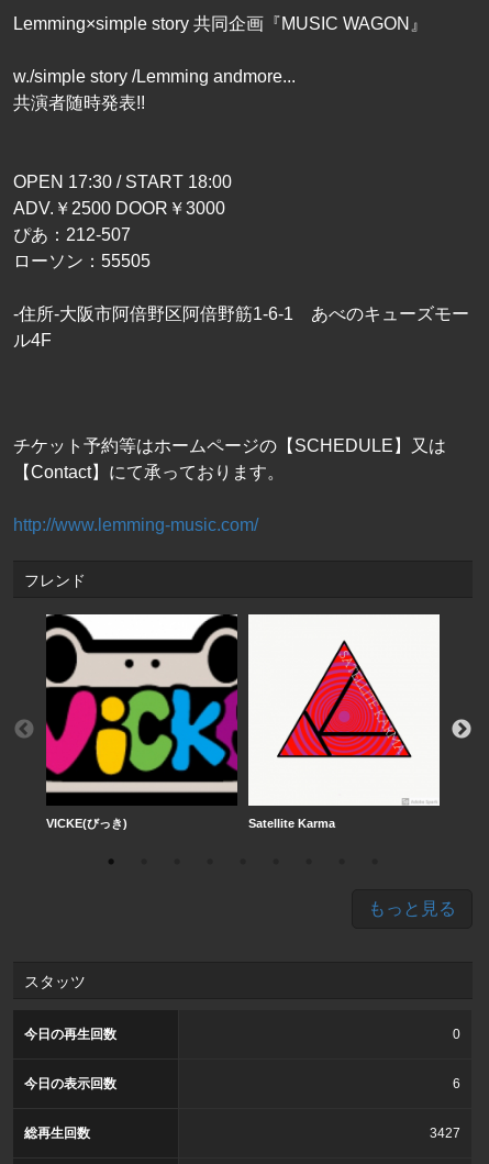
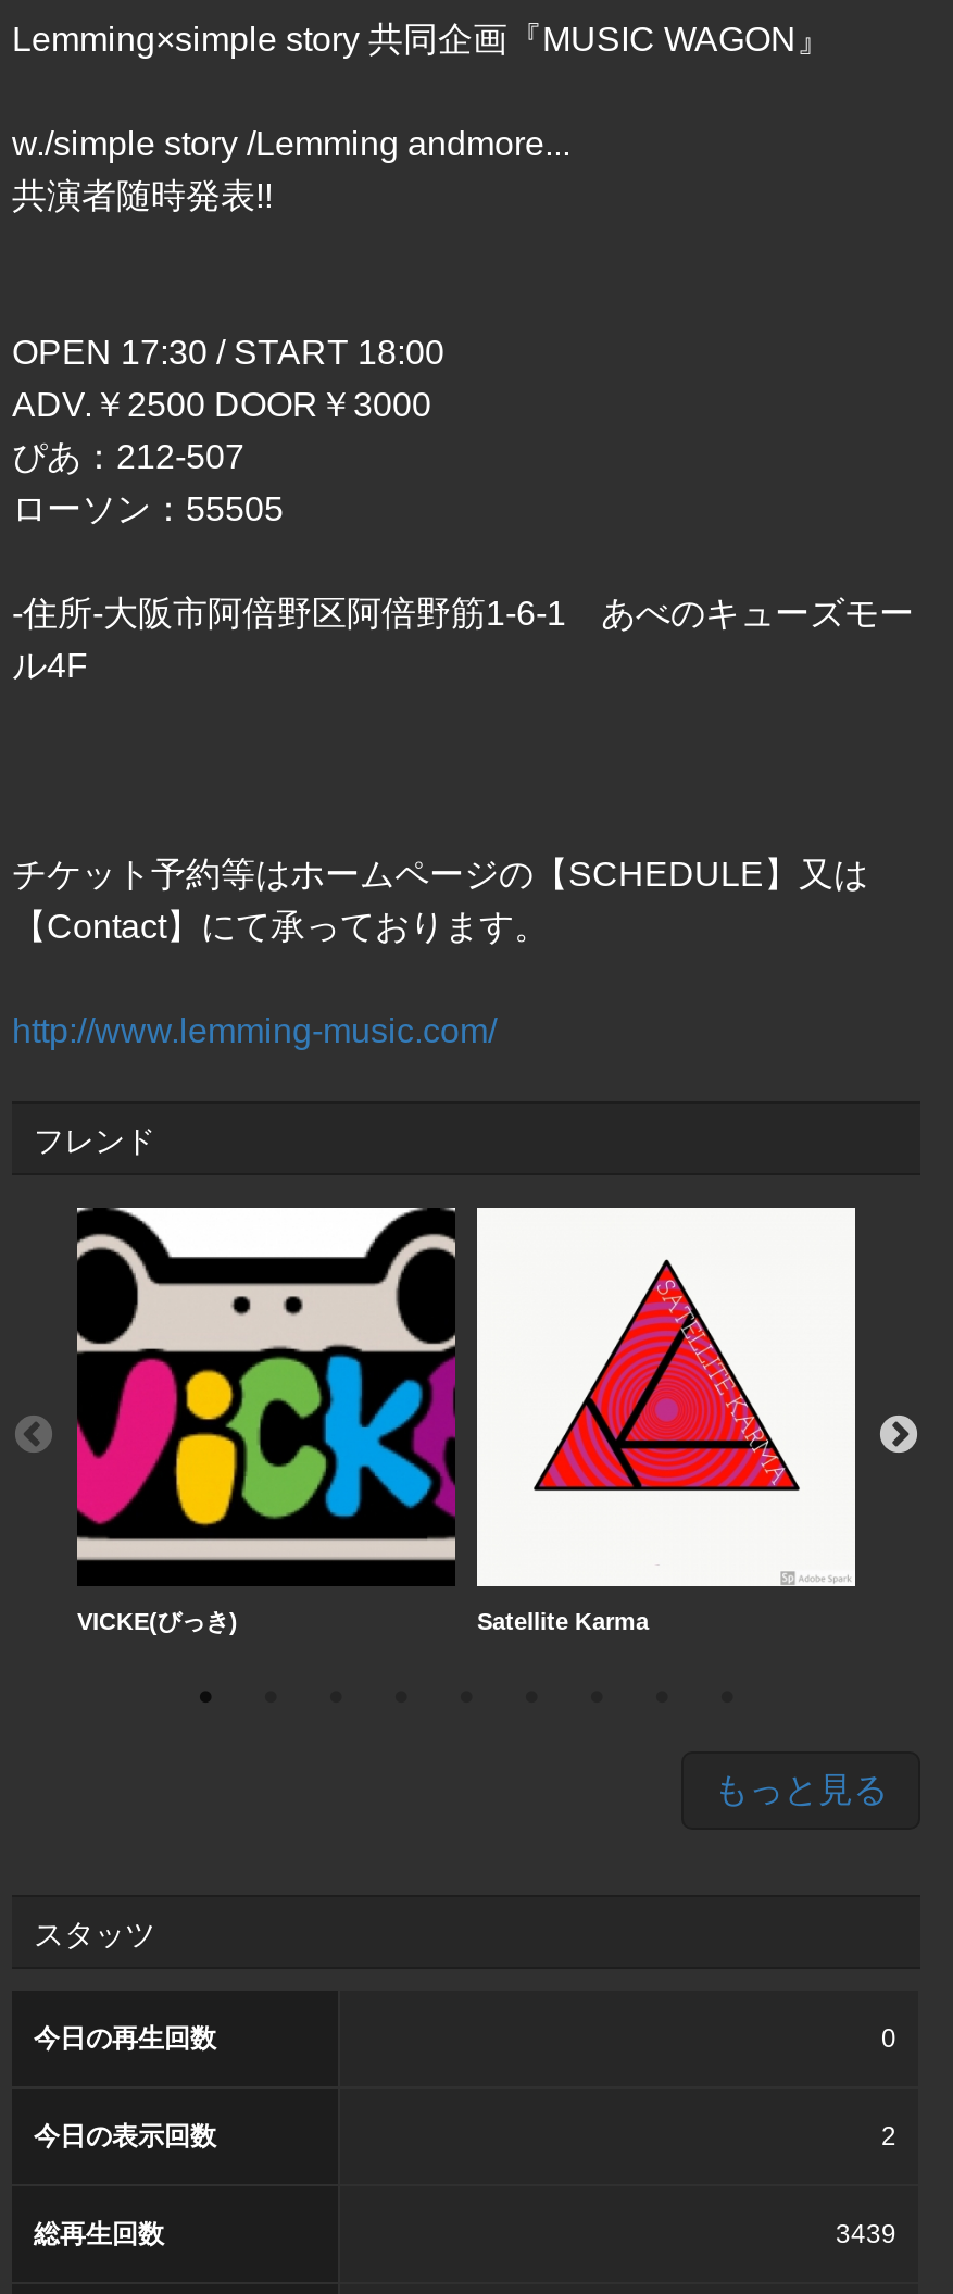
- 6
+ 2

- 3427
+ 3439
